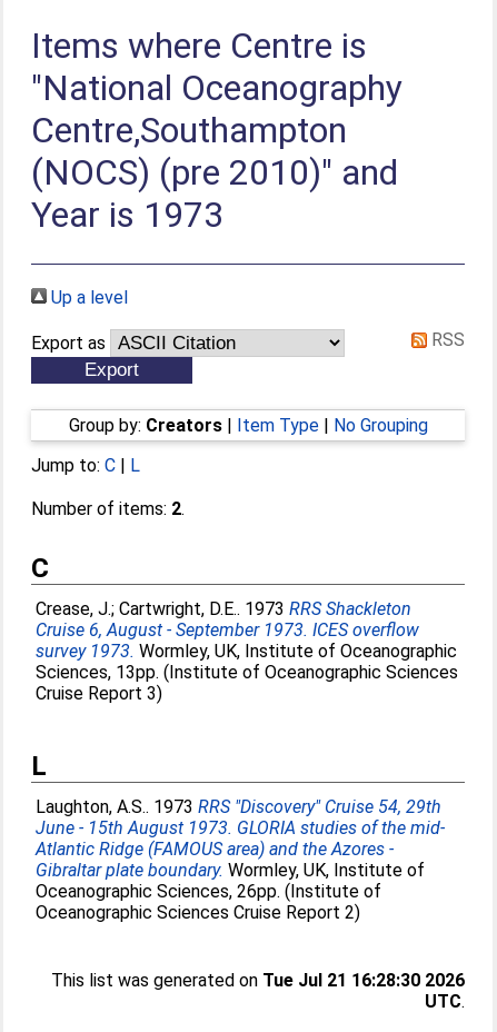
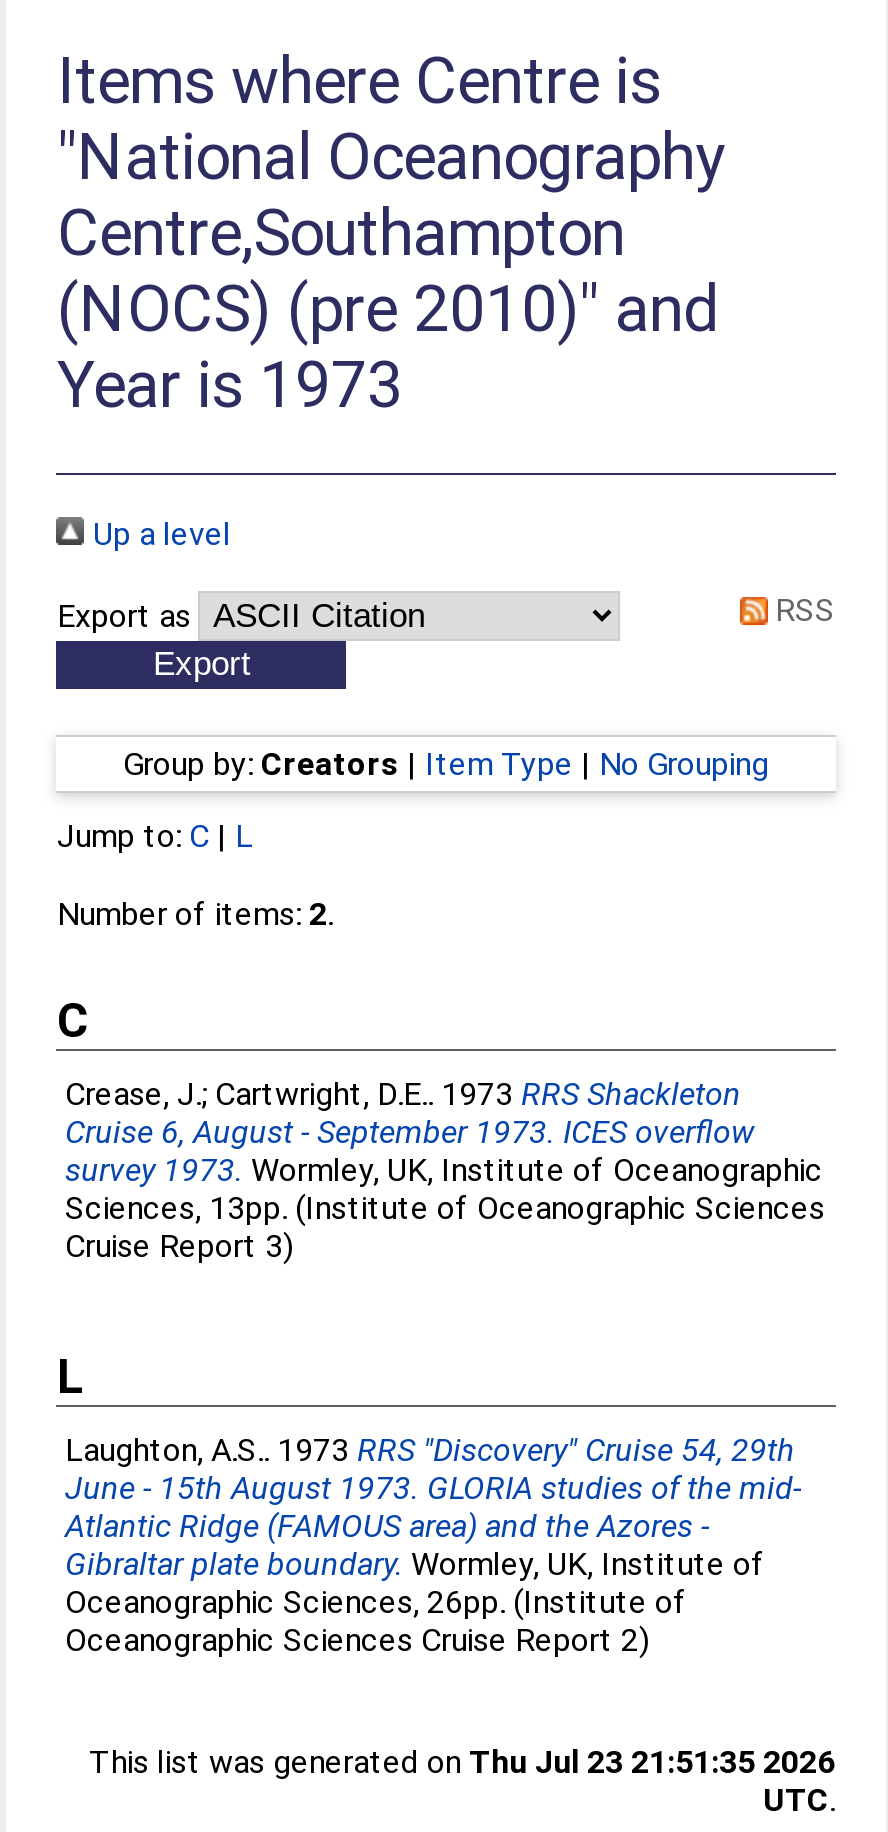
- This list was generated on Tue Jul 21 16:28:30 2026
+ This list was generated on Thu Jul 23 21:51:35 2026
